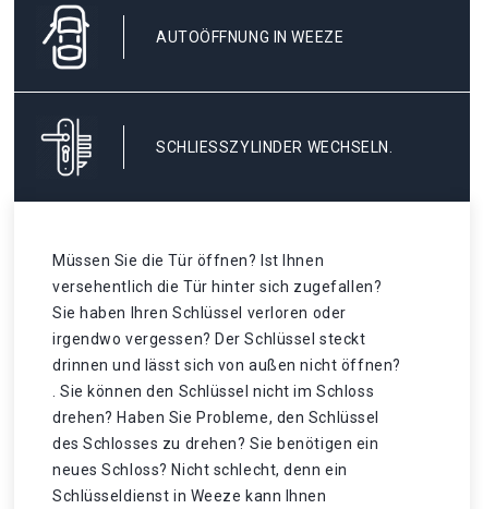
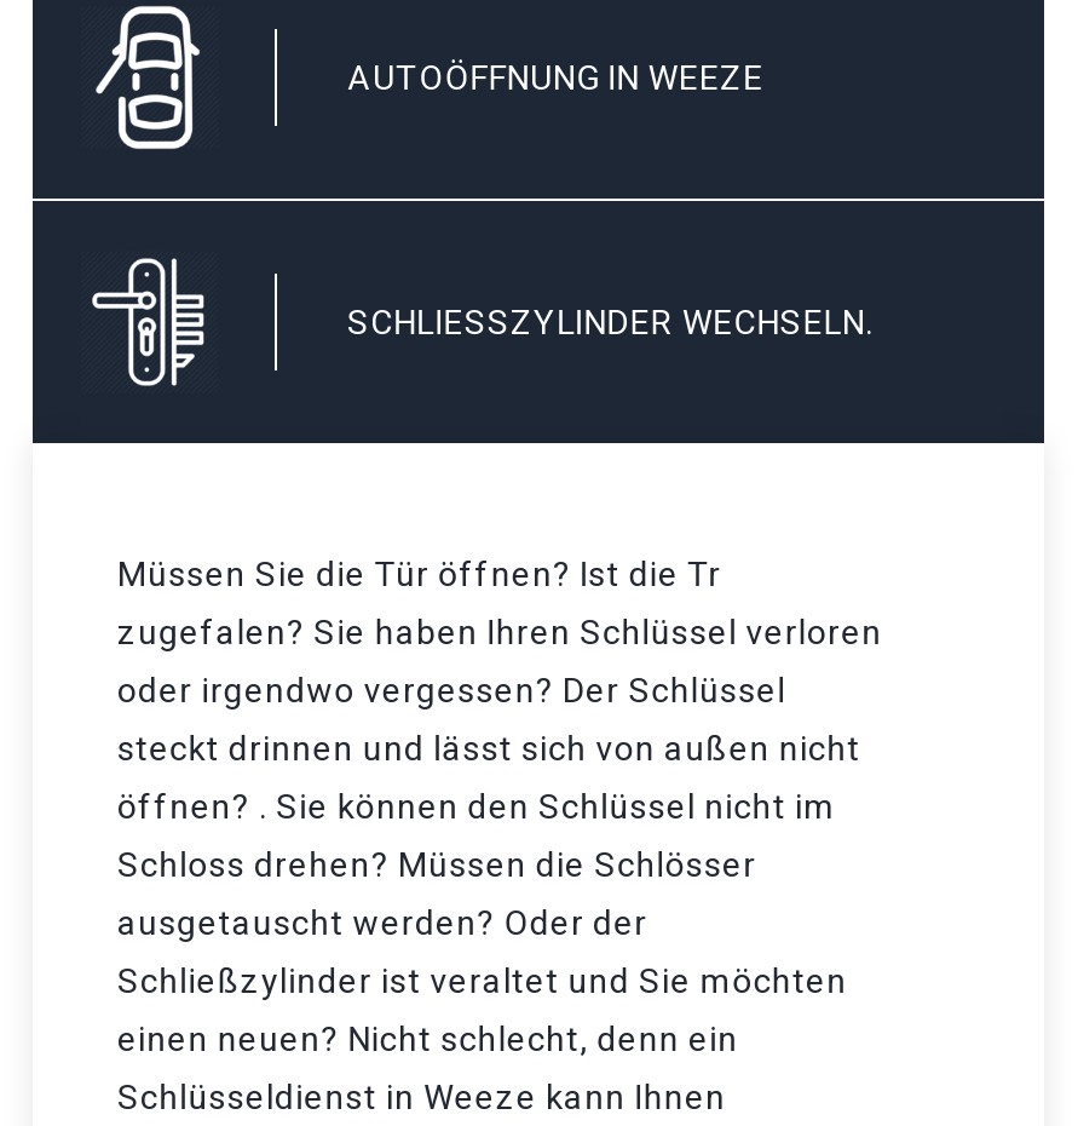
- Müssen Sie die Tür öffnen? Ist Ihnen
+ Müssen Sie die Tür öffnen? Ist die Tr

- versehentlich die Tür hinter sich zugefallen?
+ zugefalen? Sie haben Ihren Schlüssel verloren

- Sie haben Ihren Schlüssel verloren oder
+ oder irgendwo vergessen? Der Schlüssel

- irgendwo vergessen? Der Schlüssel steckt
+ steckt drinnen und lässt sich von außen nicht

- drinnen und lässt sich von außen nicht öffnen?
+ öffnen? . Sie können den Schlüssel nicht im

- . Sie können den Schlüssel nicht im Schloss
+ Schloss drehen? Müssen die Schlösser

- drehen? Haben Sie Probleme, den Schlüssel
+ ausgetauscht werden? Oder der

- des Schlosses zu drehen? Sie benötigen ein
+ Schließzylinder ist veraltet und Sie möchten

- neues Schloss? Nicht schlecht, denn ein
+ einen neuen? Nicht schlecht, denn ein
